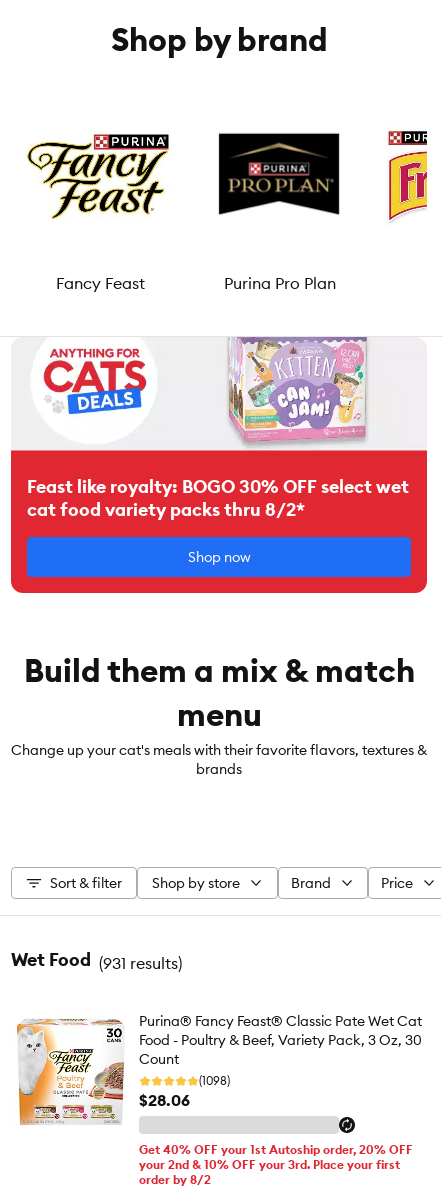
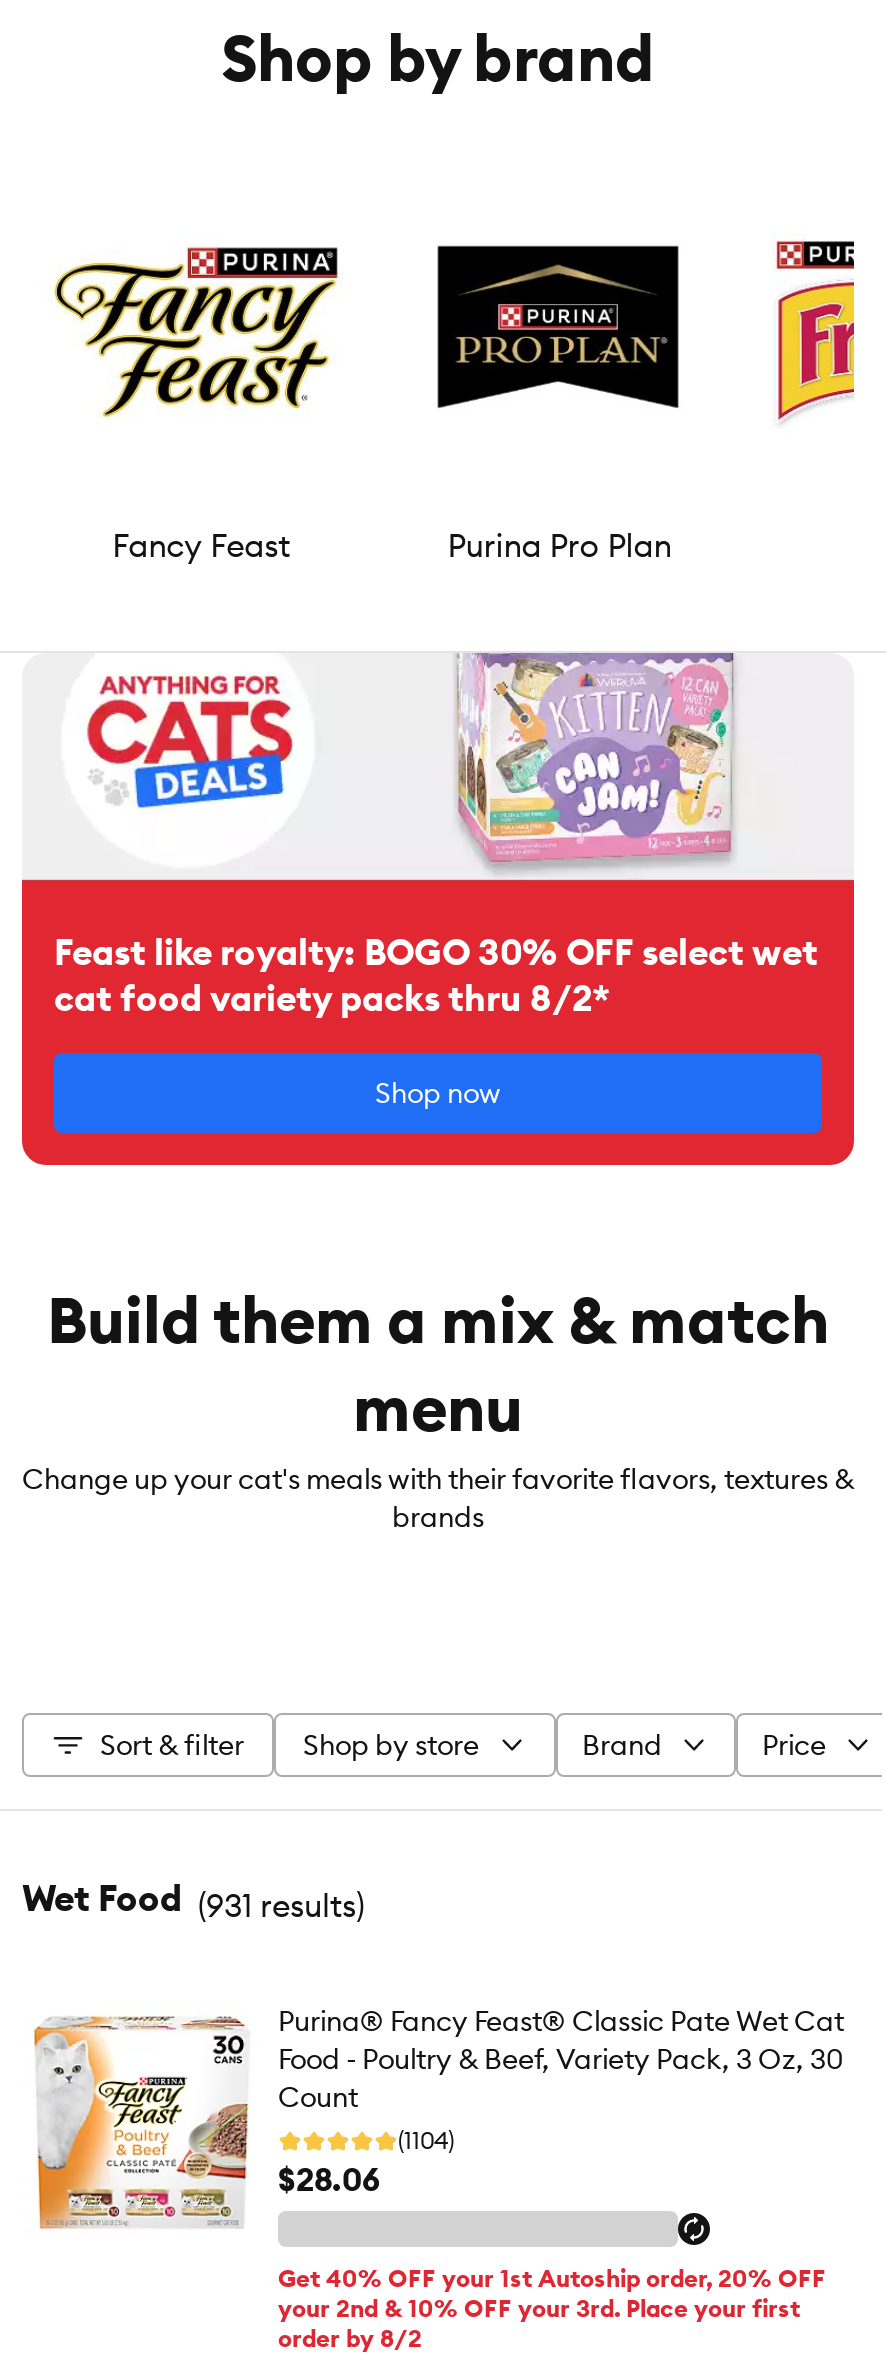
- (1098)
+ (1104)
